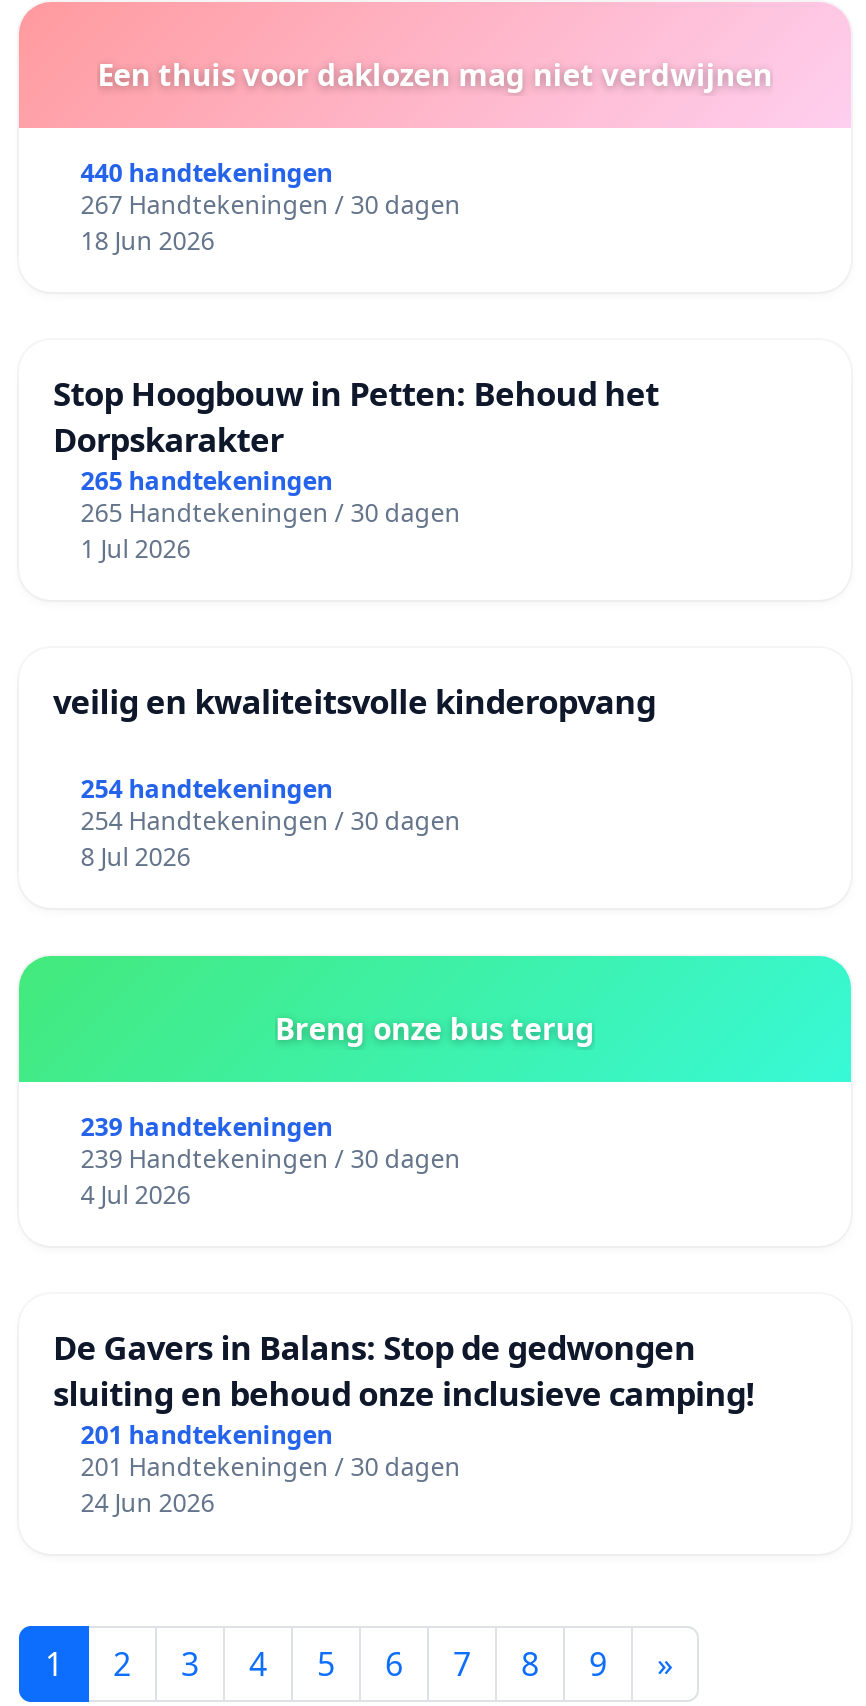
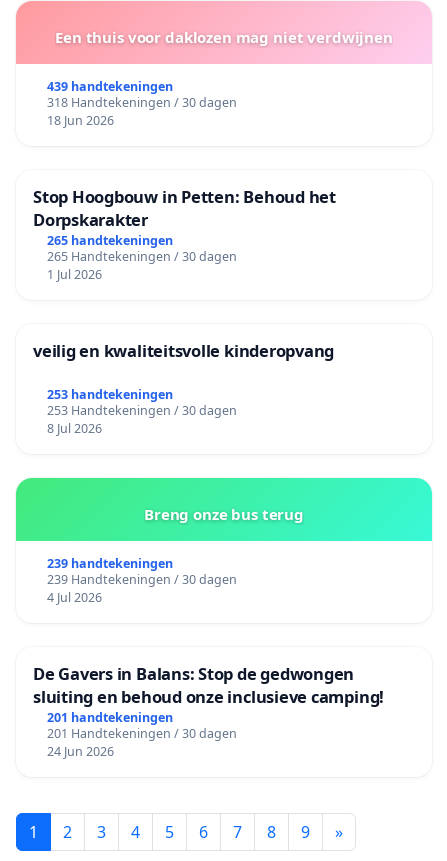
- 440 handtekeningen
+ 439 handtekeningen

- 267 Handtekeningen / 30 dagen
+ 318 Handtekeningen / 30 dagen

- 254 handtekeningen
+ 253 handtekeningen

- 254 Handtekeningen / 30 dagen
+ 253 Handtekeningen / 30 dagen
